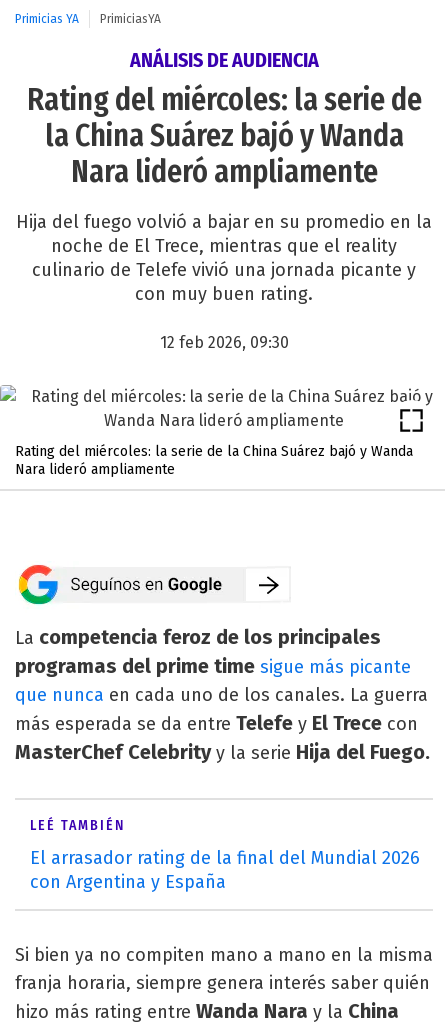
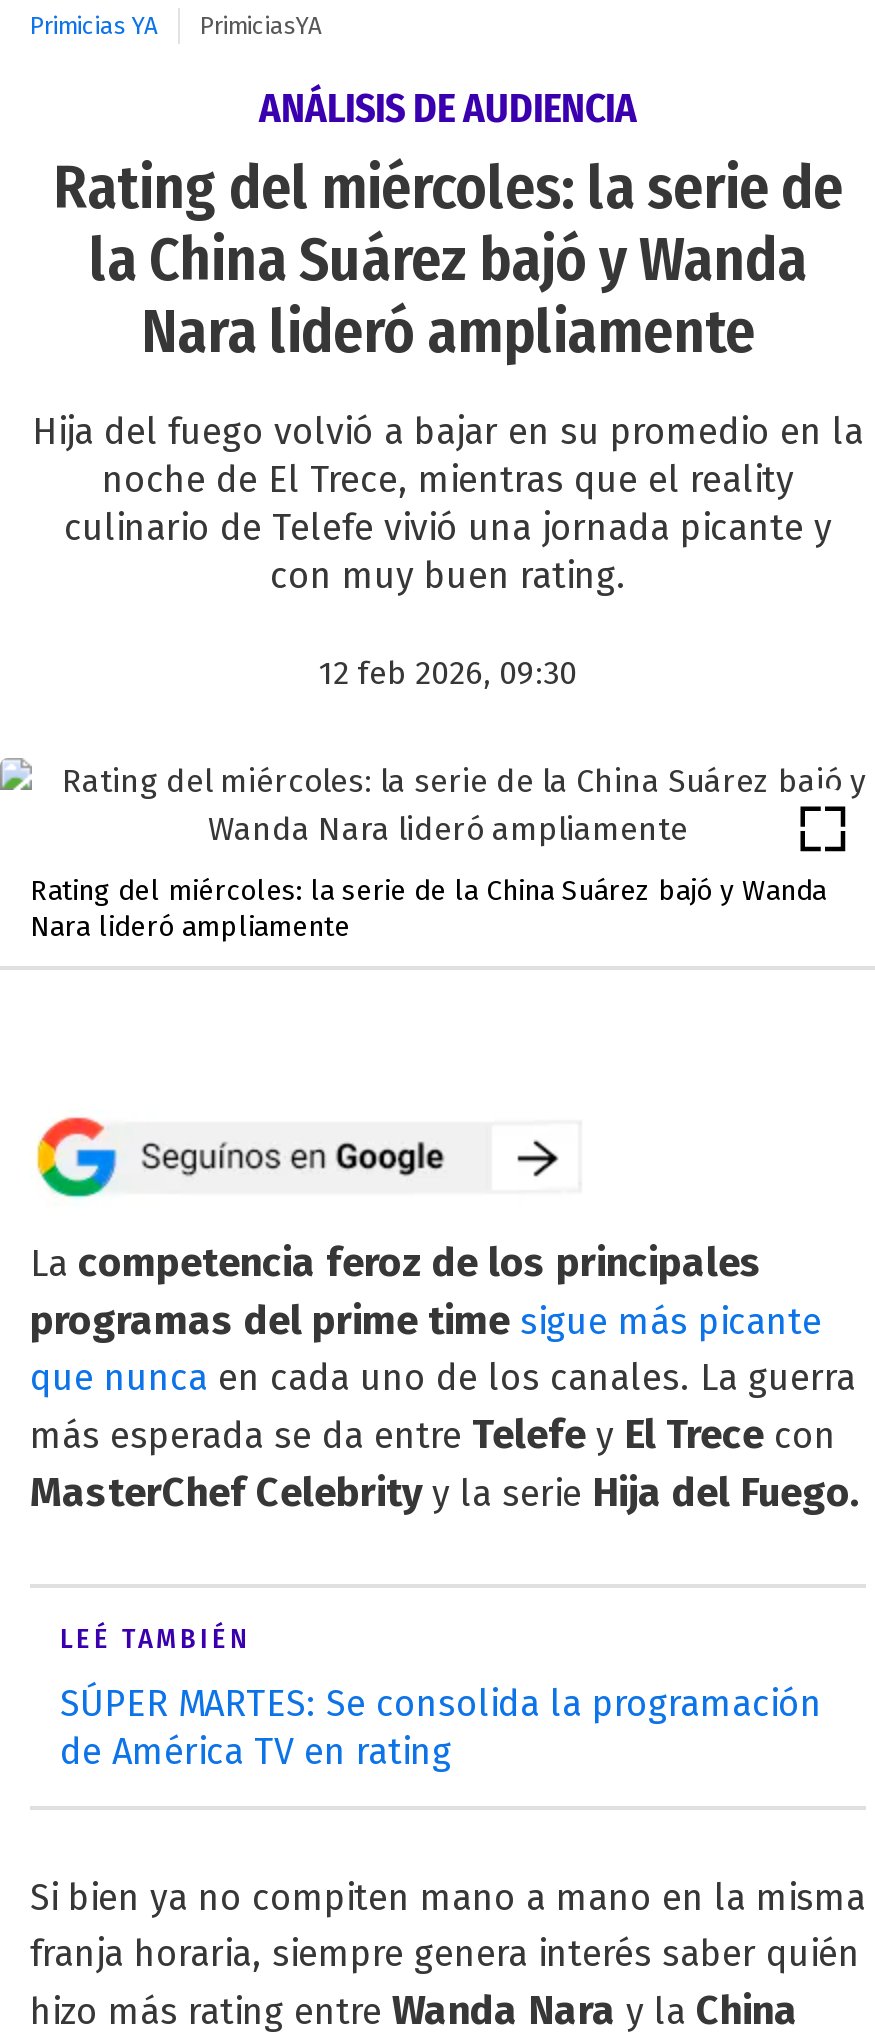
- El arrasador rating de la final del Mundial 2026
- con Argentina y España
+ SÚPER MARTES: Se consolida la programación
+ de América TV en rating
